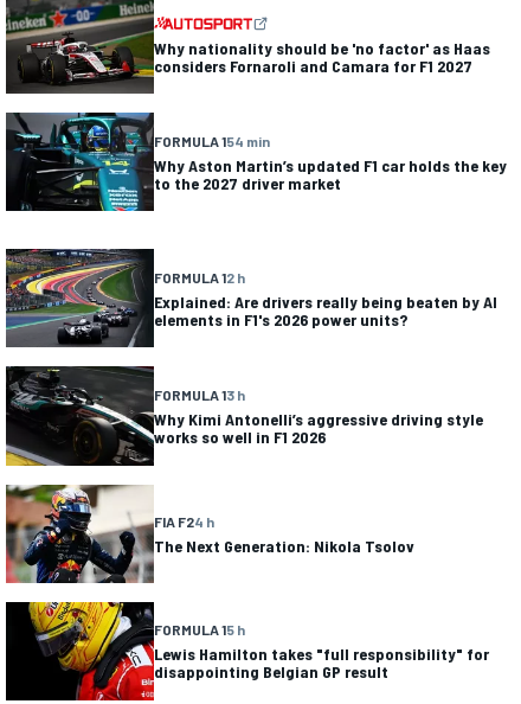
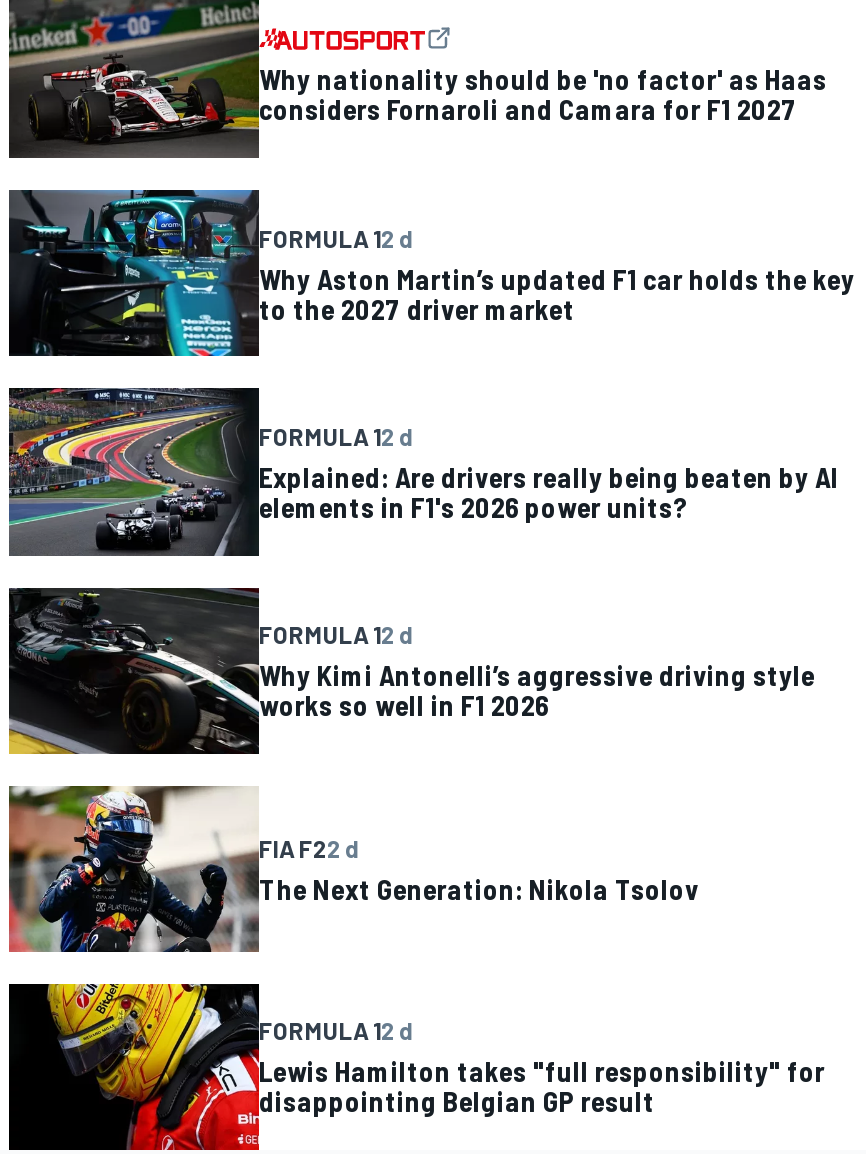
- FORMULA 154 min
+ FORMULA 12 d

- FORMULA 12 h
+ FORMULA 12 d

- FORMULA 13 h
+ FORMULA 12 d

- FIA F24 h
+ FIA F22 d

- FORMULA 15 h
+ FORMULA 12 d
